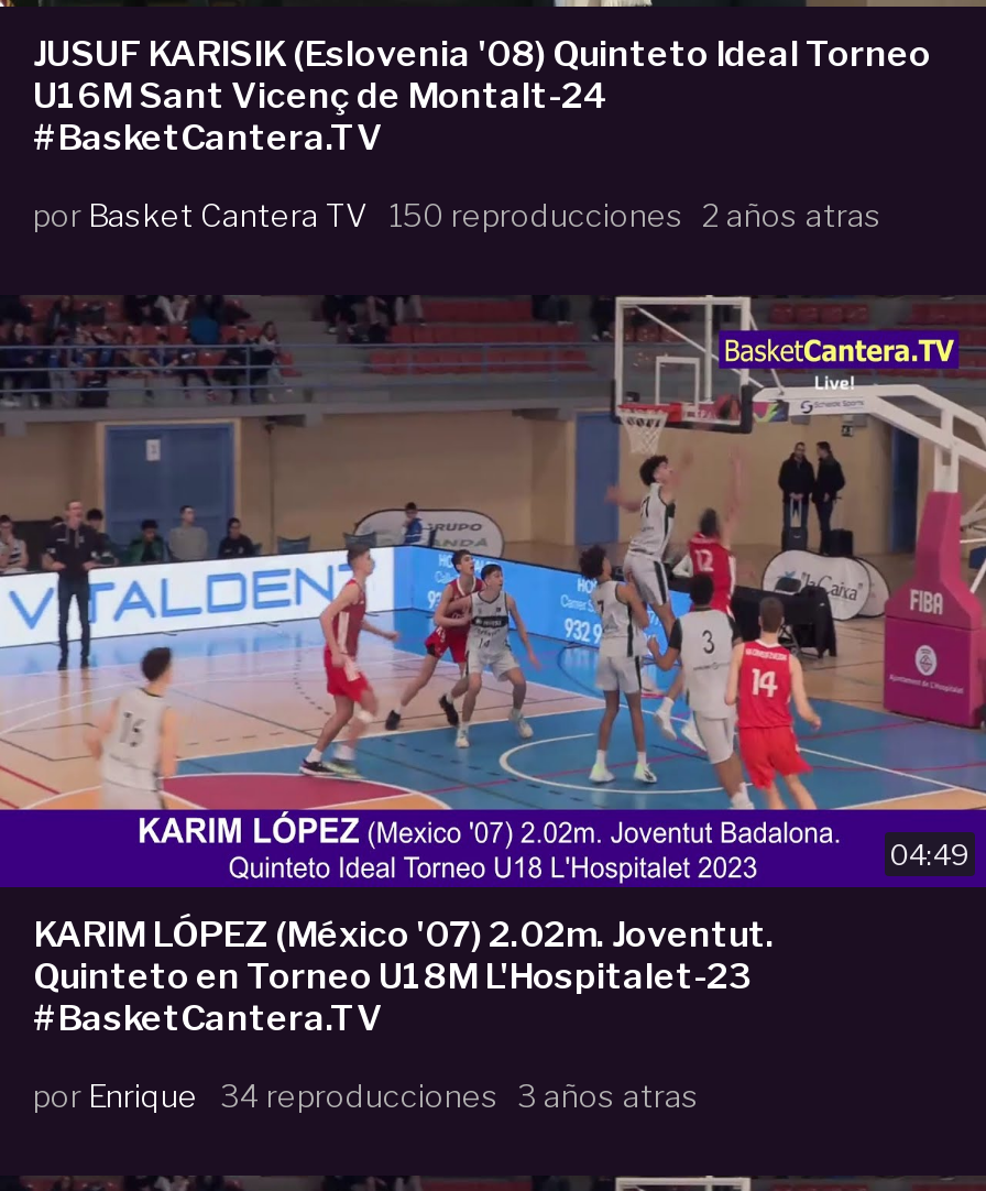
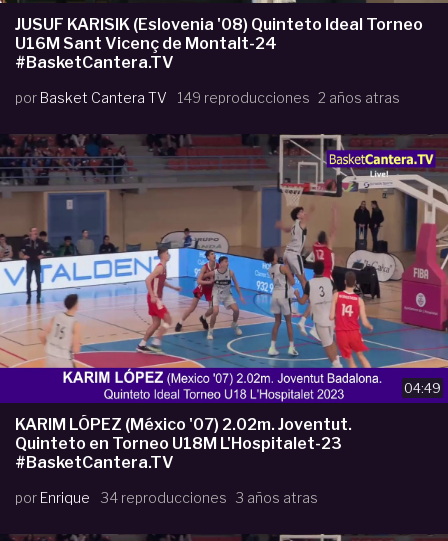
- por Basket Cantera TV 150 reproducciones 2 años atras
+ por Basket Cantera TV 149 reproducciones 2 años atras
